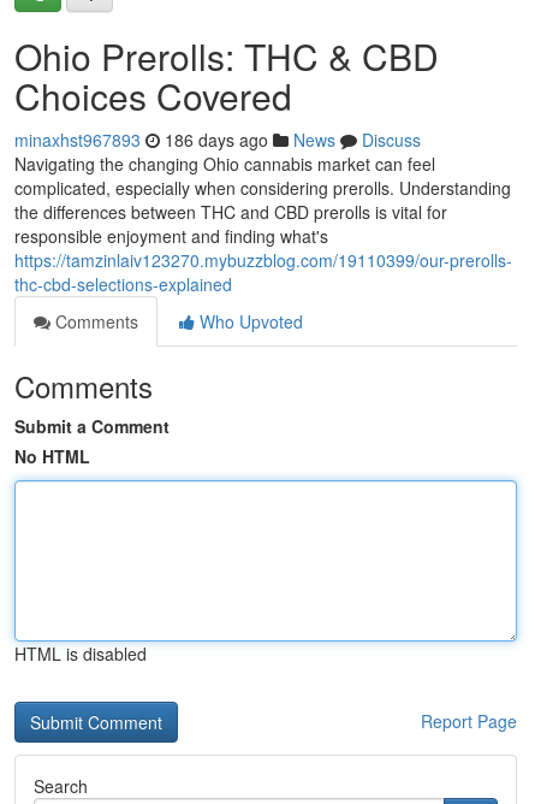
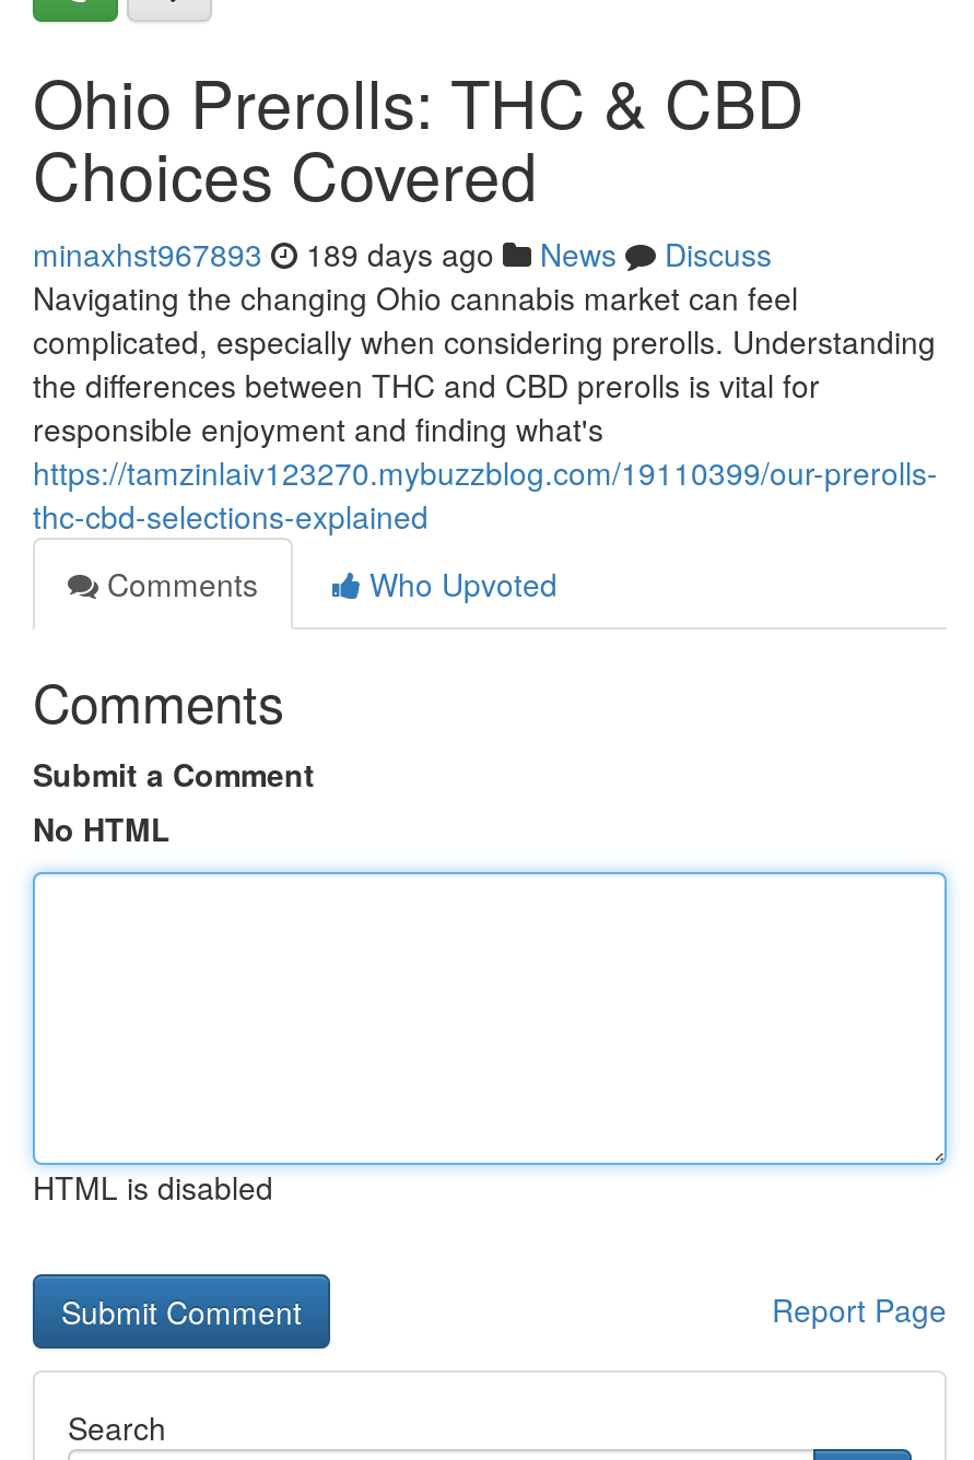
- minaxhst967893 186 days ago News Discuss
+ minaxhst967893 189 days ago News Discuss
